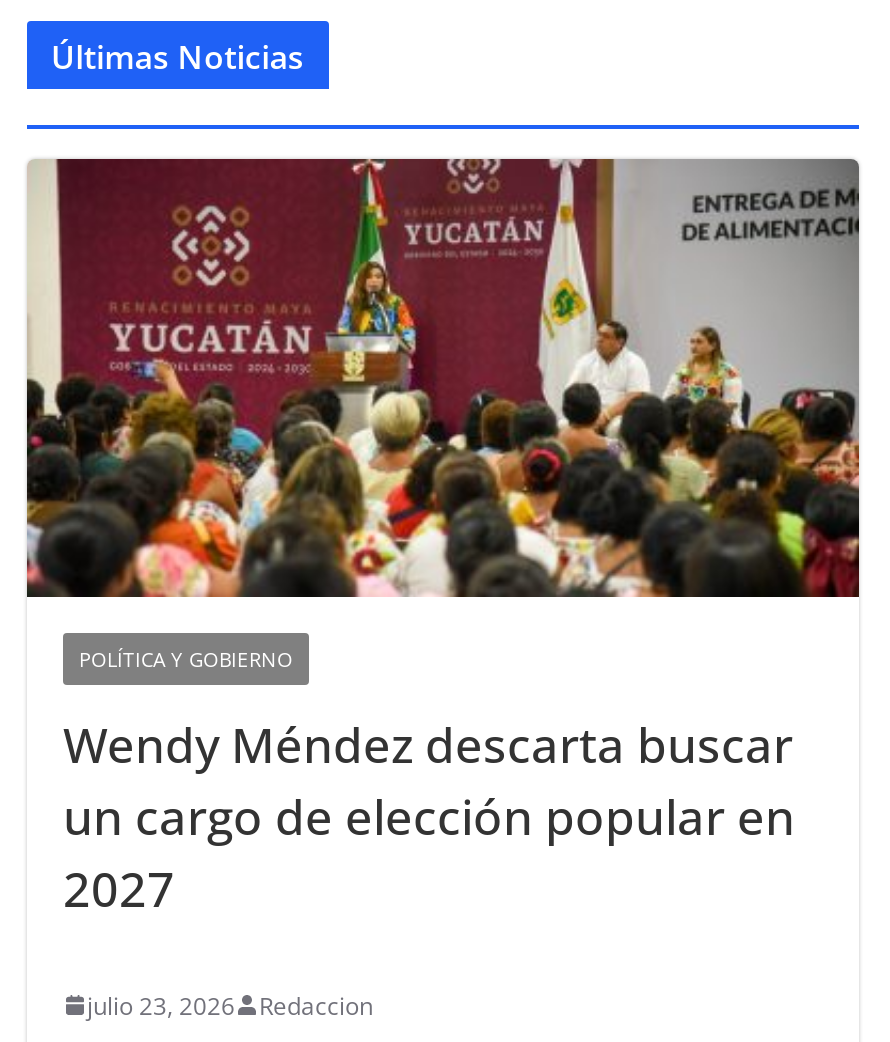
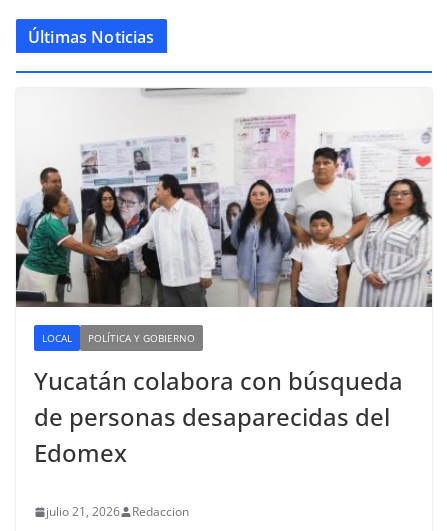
- [image]
+ [image]

+ LOCAL

- Wendy Méndez descarta buscar
- un cargo de elección popular en
- 2027
+ Yucatán colabora con búsqueda
+ de personas desaparecidas del
+ Edomex

- julio 23, 2026 Redaccion
+ julio 21, 2026 Redaccion
